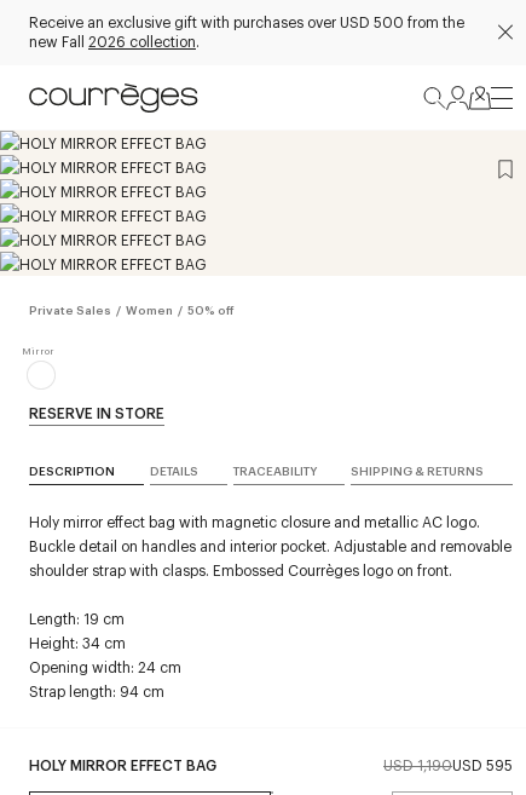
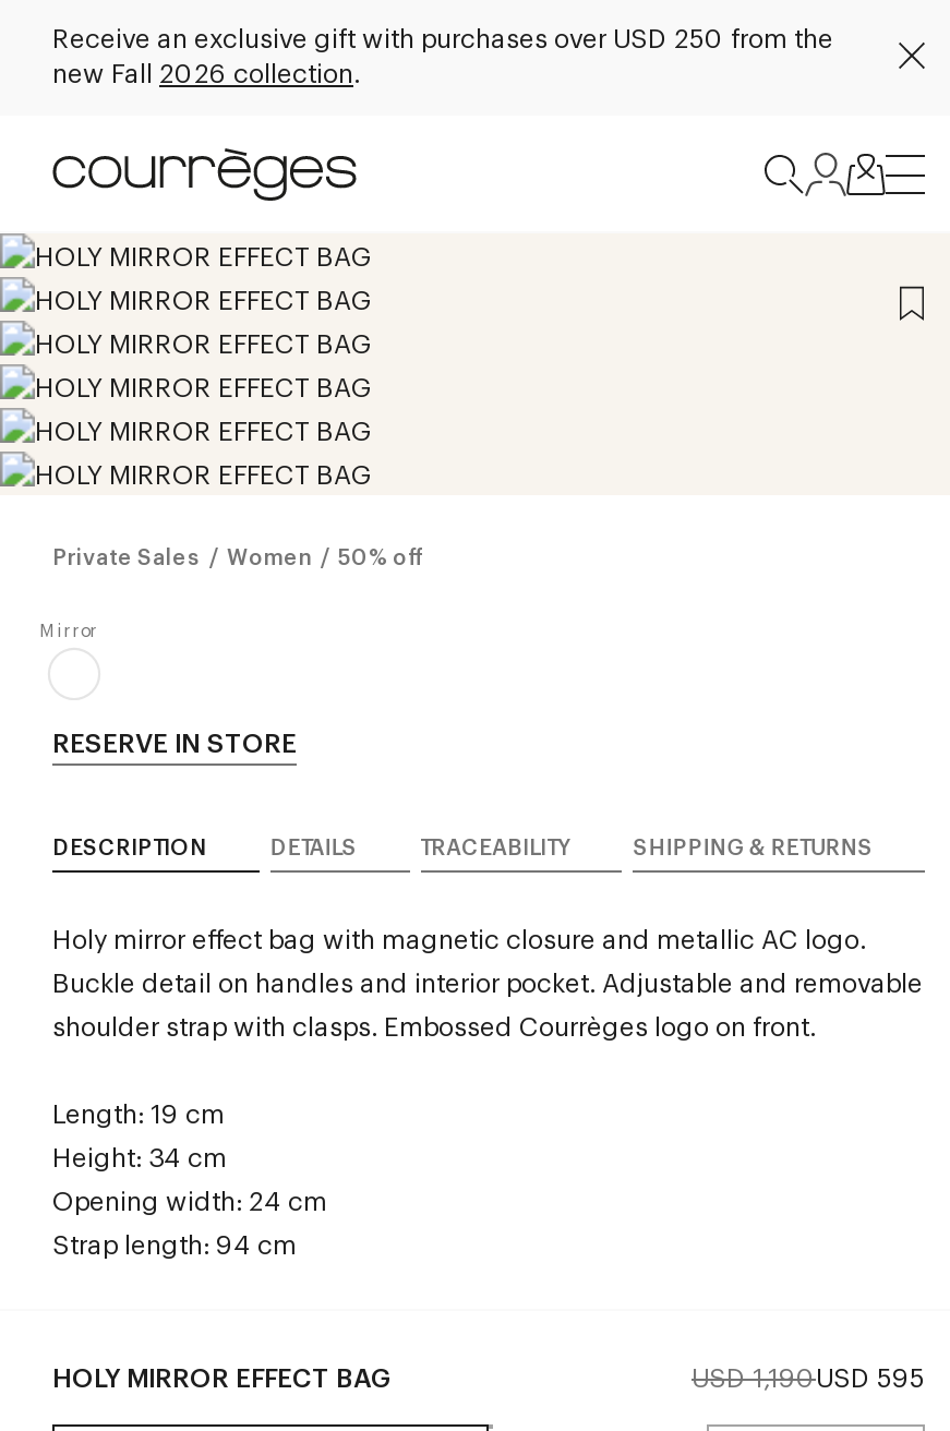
- Receive an exclusive gift with purchases over USD 500 from the
+ Receive an exclusive gift with purchases over USD 250 from the
